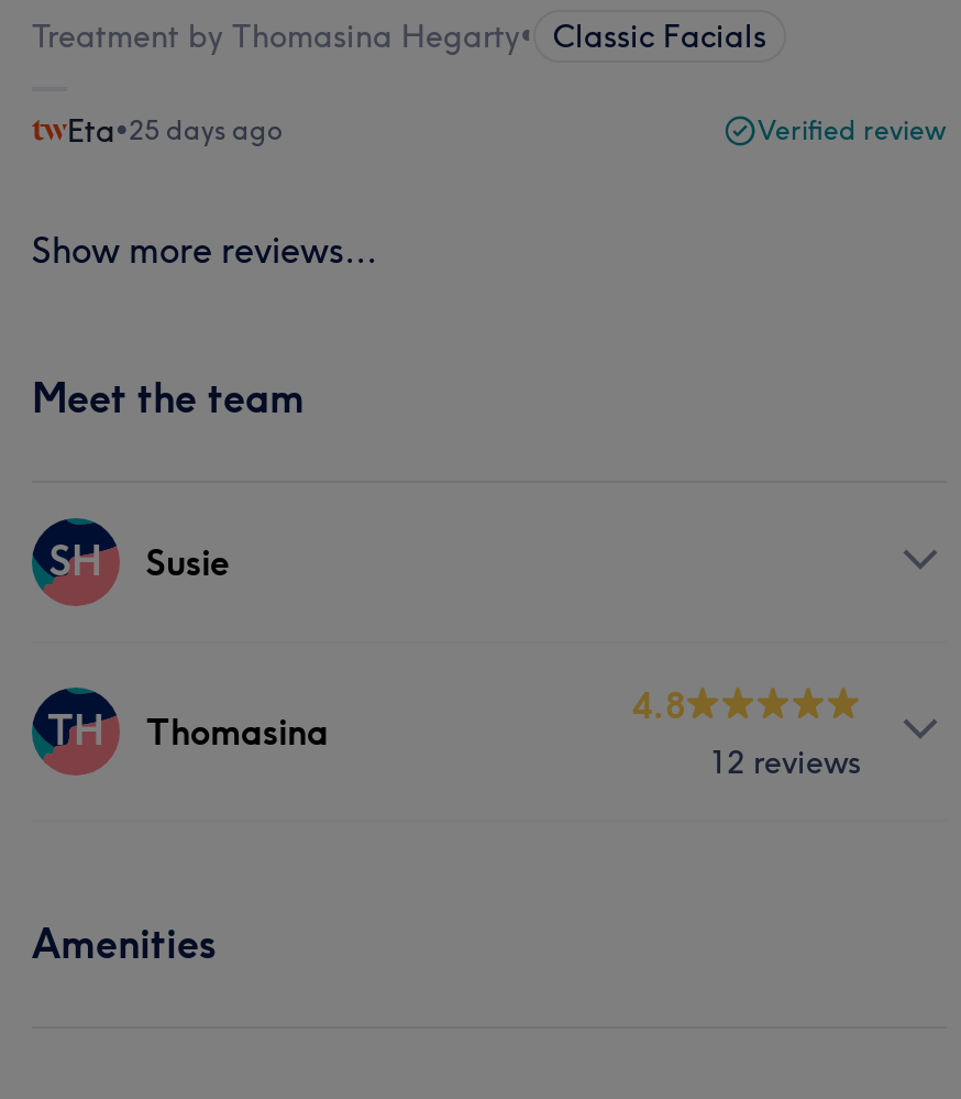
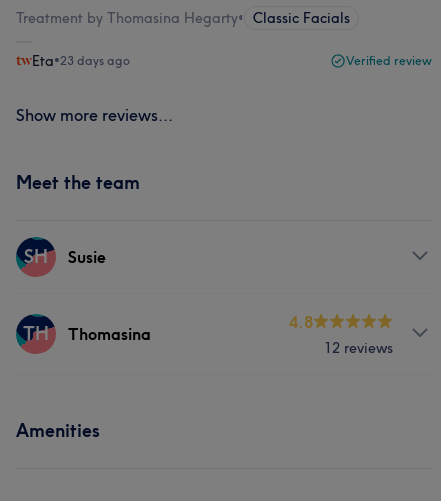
- Eta•25 days ago
+ Eta•23 days ago
